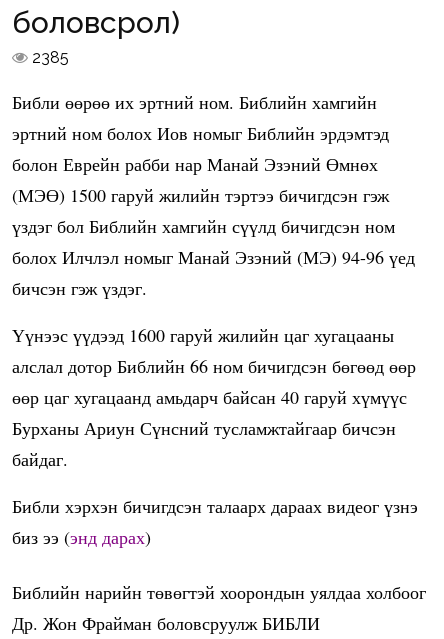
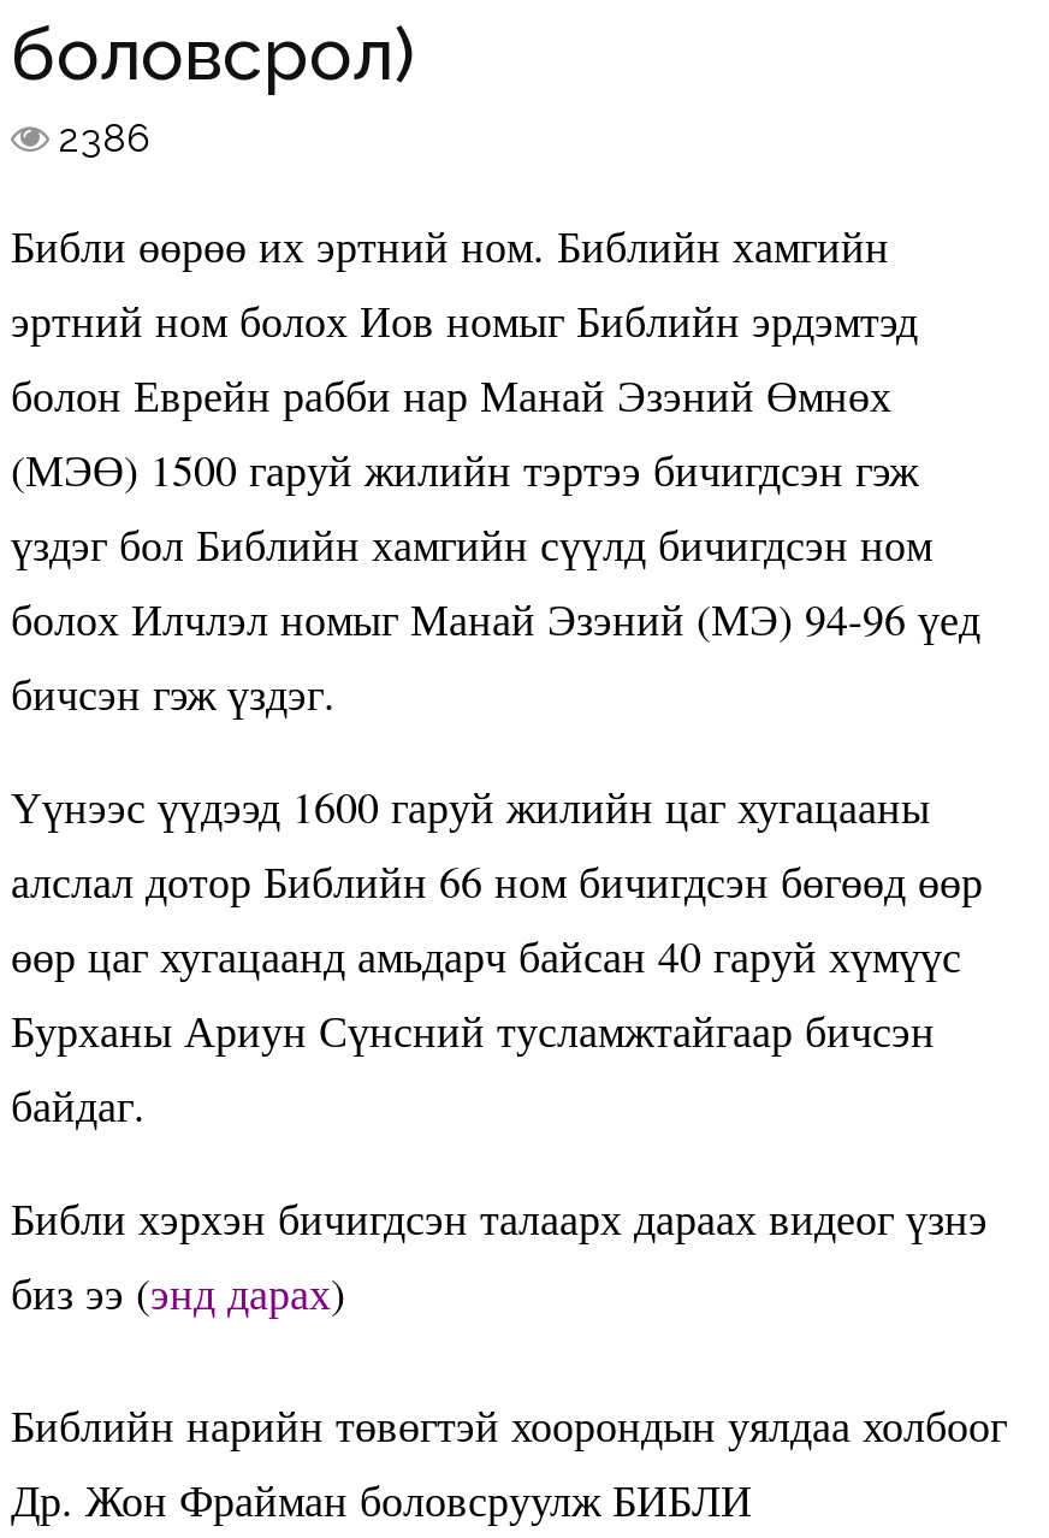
- 2385
+ 2386
